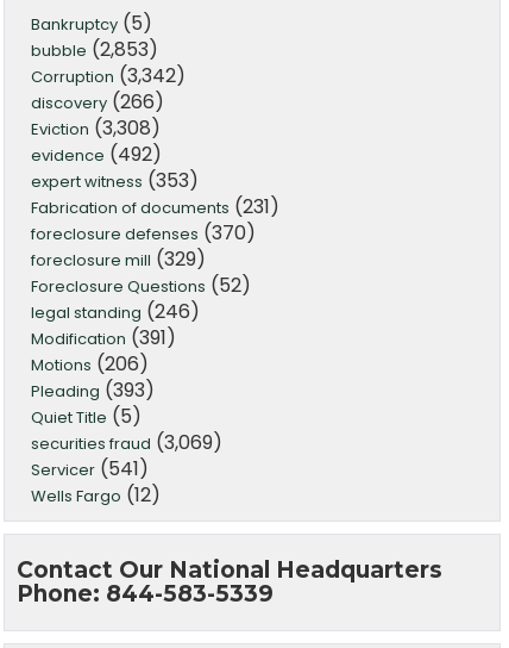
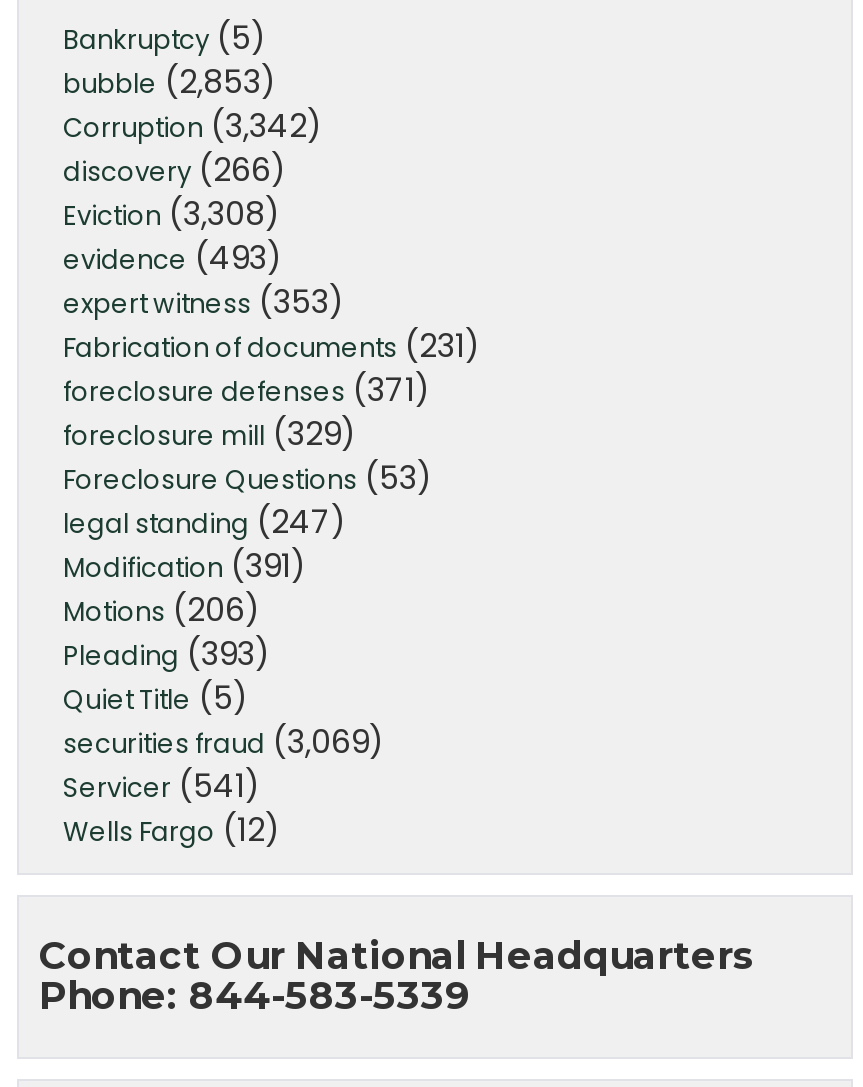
- evidence (492)
+ evidence (493)

- foreclosure defenses (370)
+ foreclosure defenses (371)

- Foreclosure Questions (52)
+ Foreclosure Questions (53)

- legal standing (246)
+ legal standing (247)
